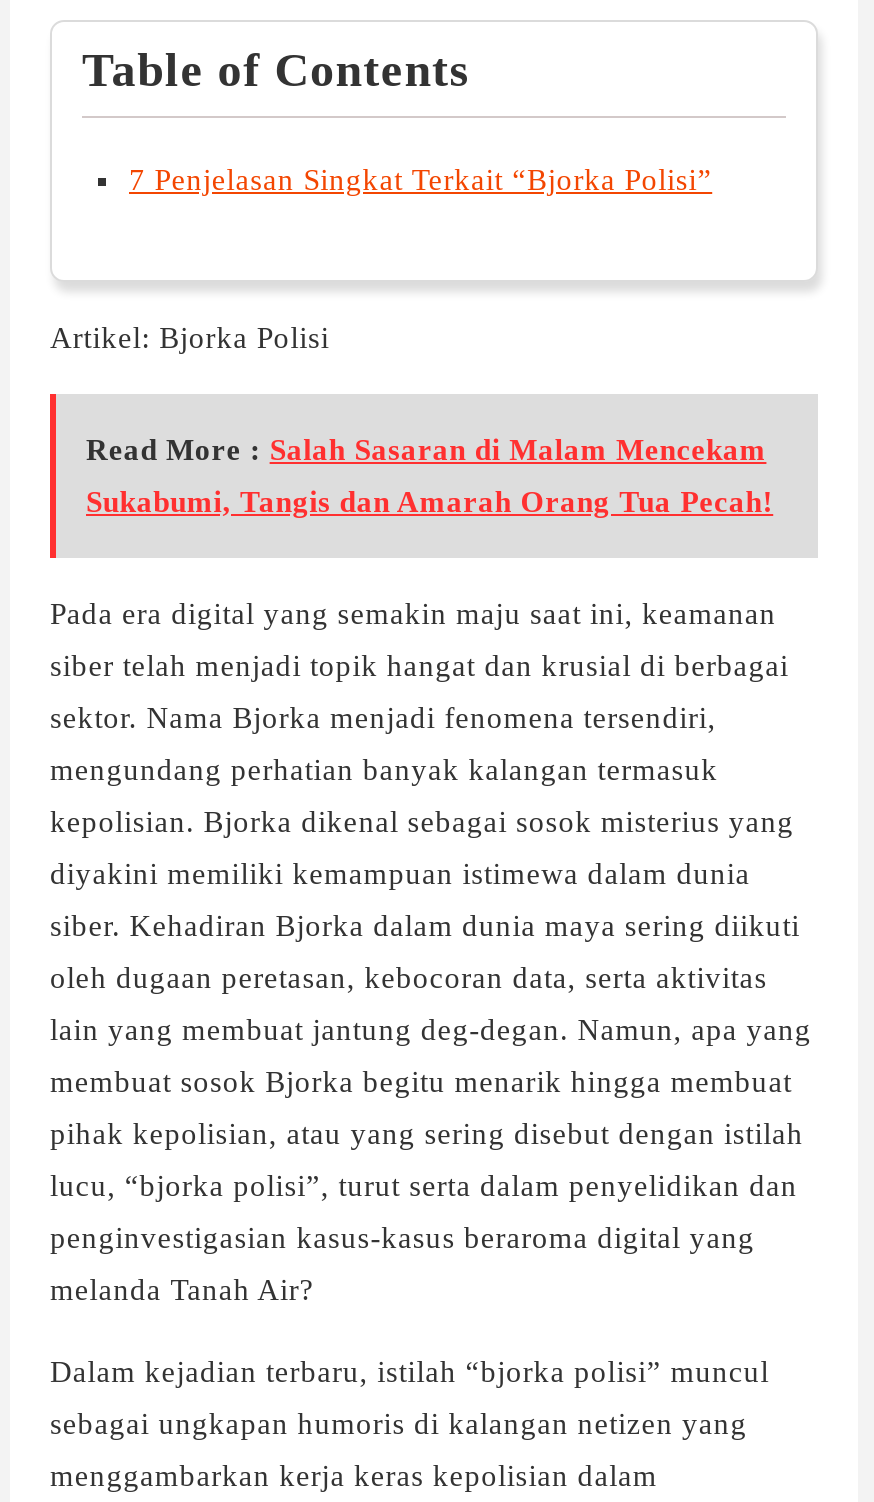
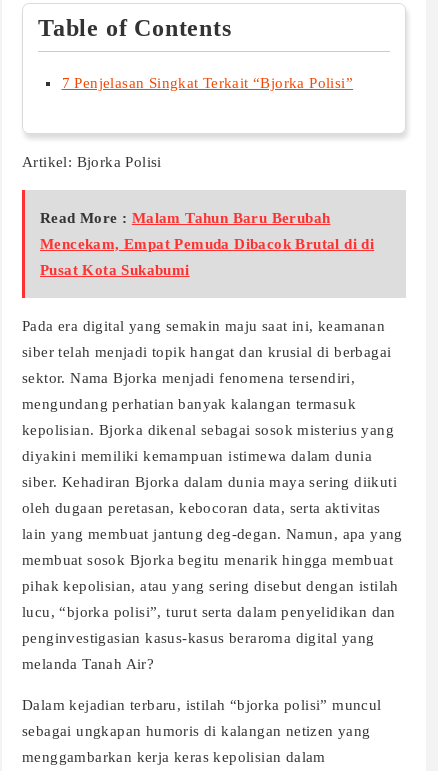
- Read More : Salah Sasaran di Malam Mencekam
- Sukabumi, Tangis dan Amarah Orang Tua Pecah!
+ Read More : Malam Tahun Baru Berubah
+ Mencekam, Empat Pemuda Dibacok Brutal di di
+ Pusat Kota Sukabumi
